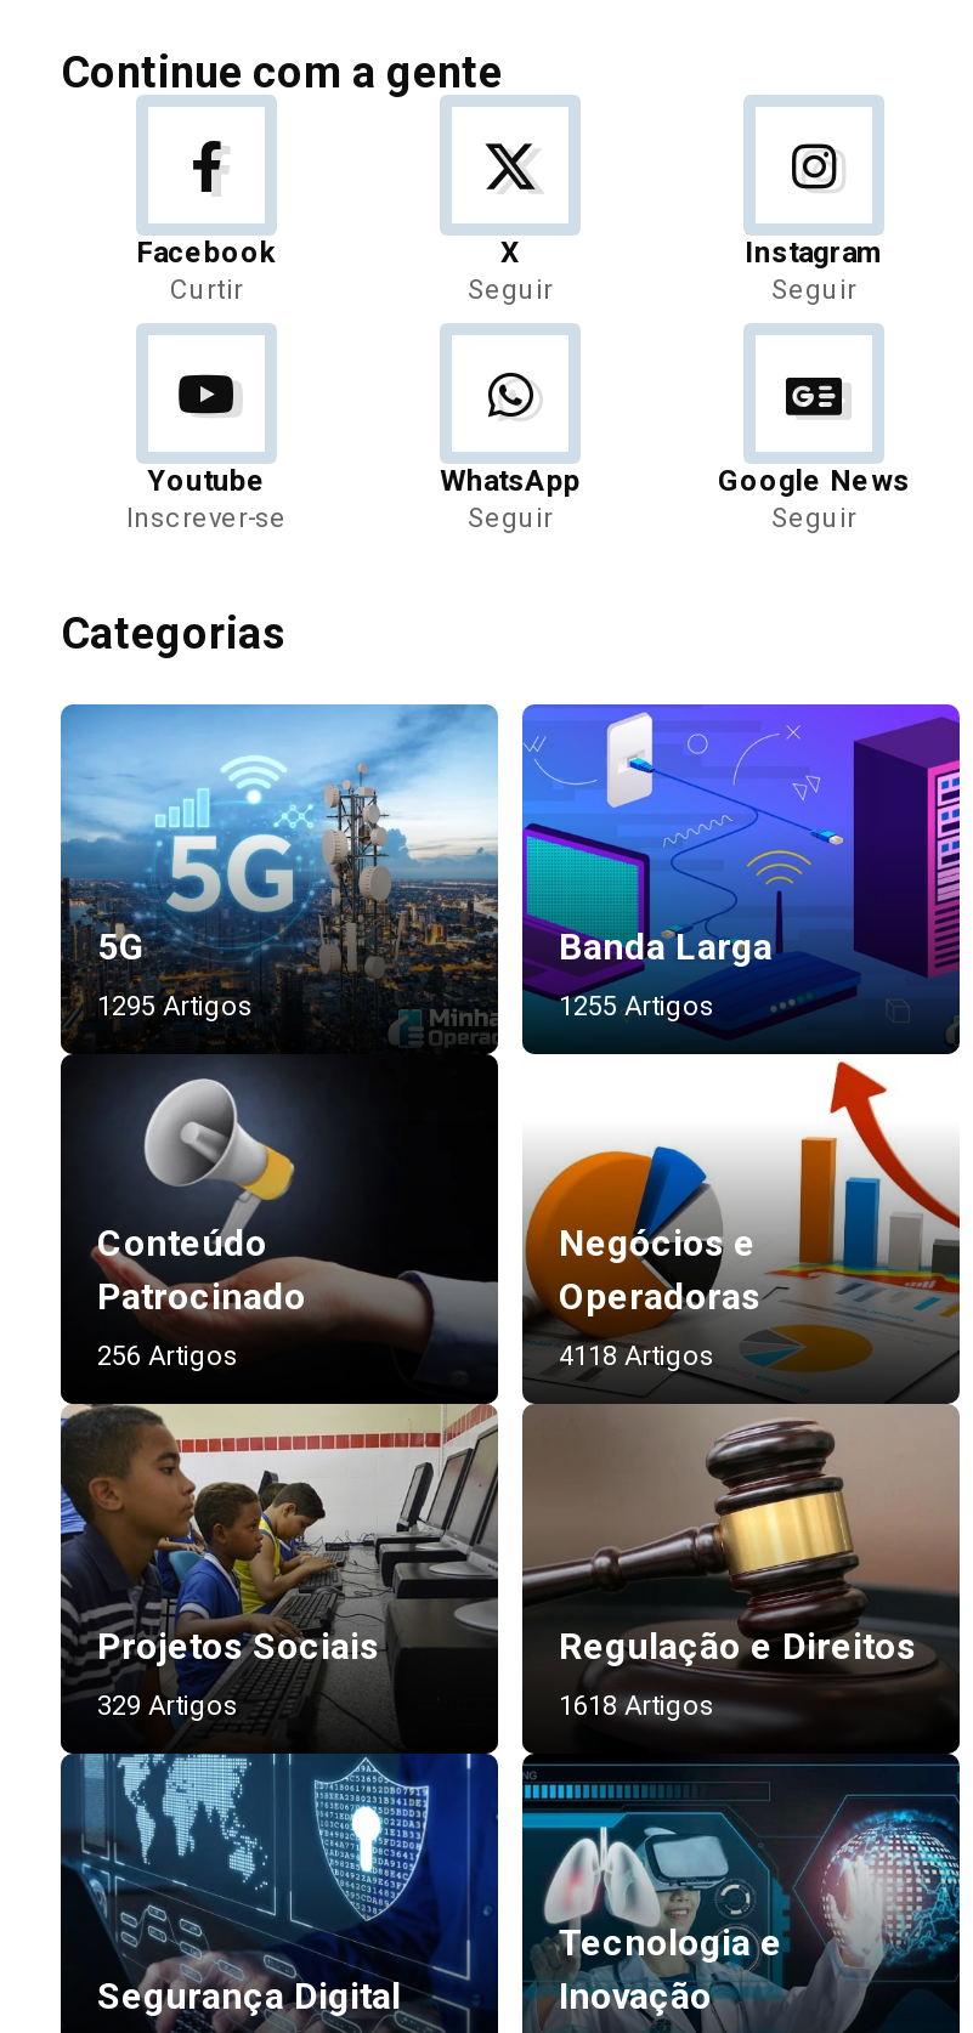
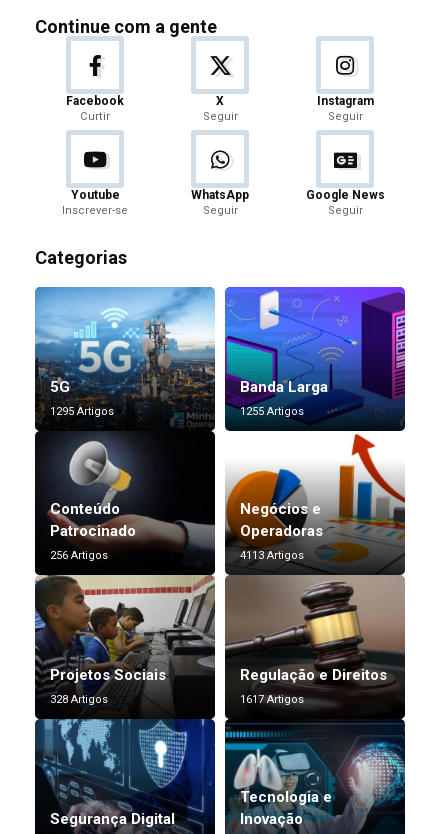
- 4118 Artigos
+ 4113 Artigos

- 329 Artigos
+ 328 Artigos

- 1618 Artigos
+ 1617 Artigos
